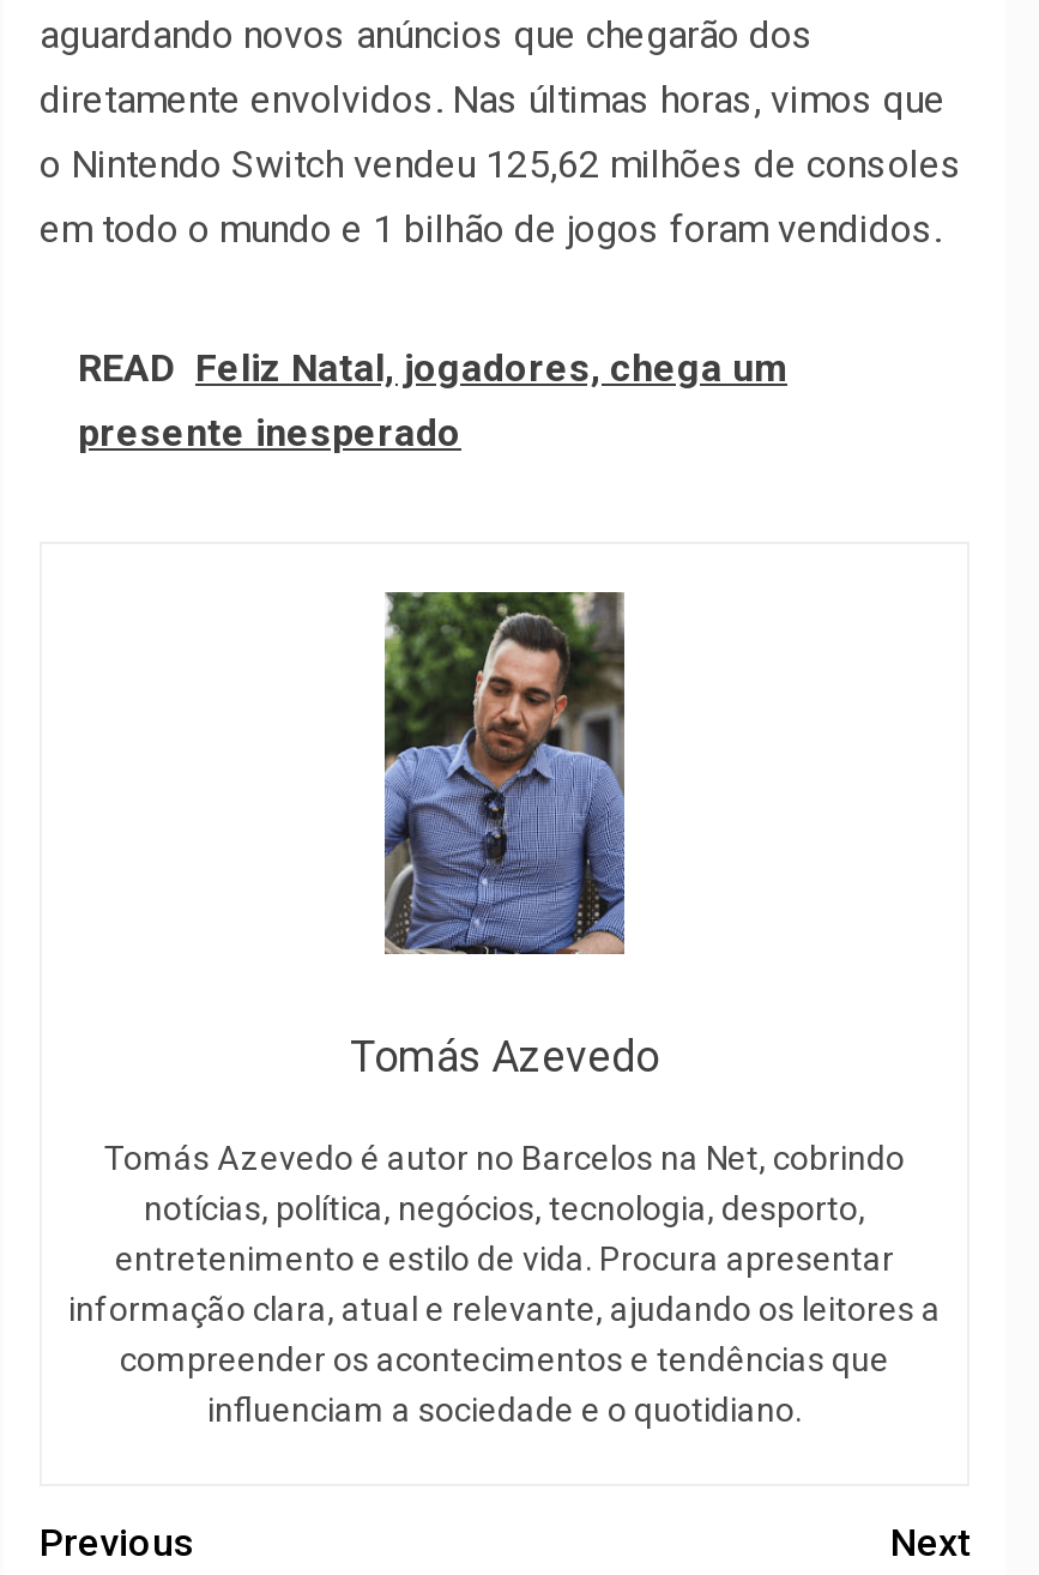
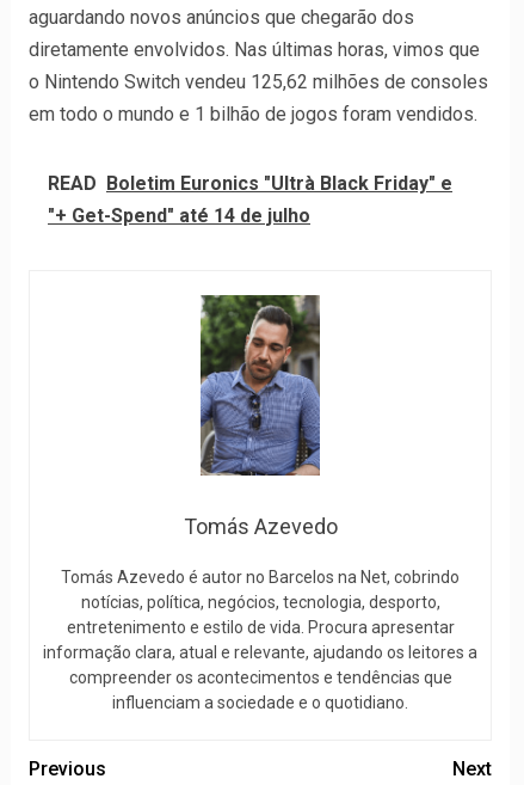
- READ Feliz Natal, jogadores, chega um
- presente inesperado
+ READ Boletim Euronics "Ultrà Black Friday" e
+ "+ Get-Spend" até 14 de julho
